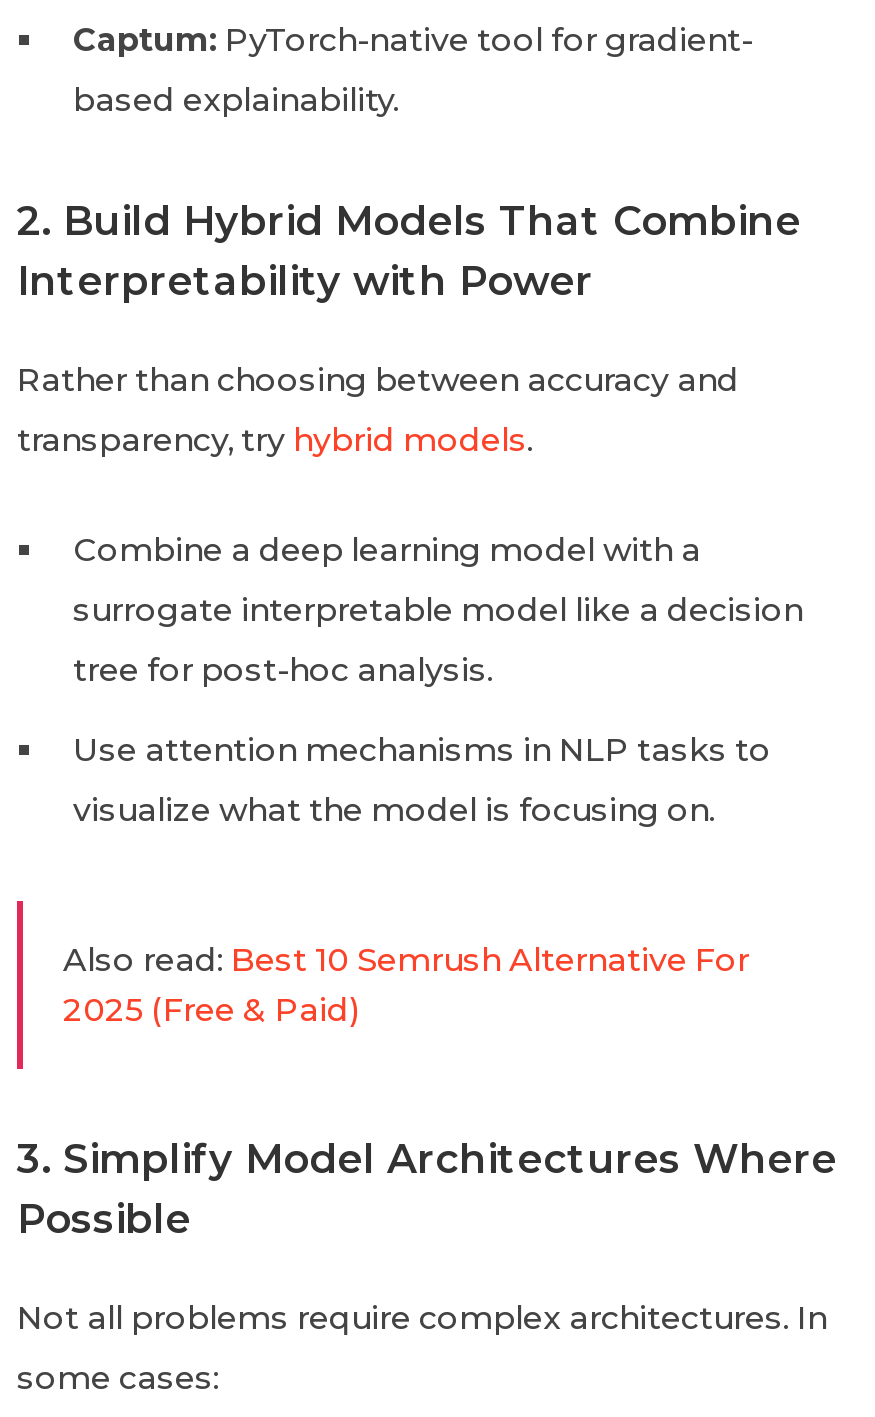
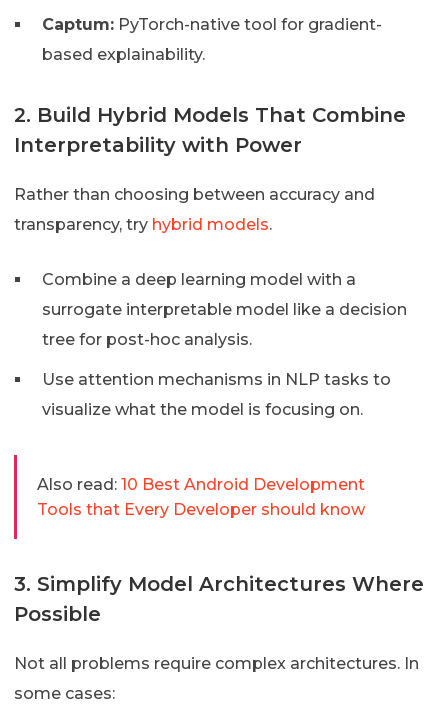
- Also read: Best 10 Semrush Alternative For
- 2025 (Free & Paid)
+ Also read: 10 Best Android Development
+ Tools that Every Developer should know
